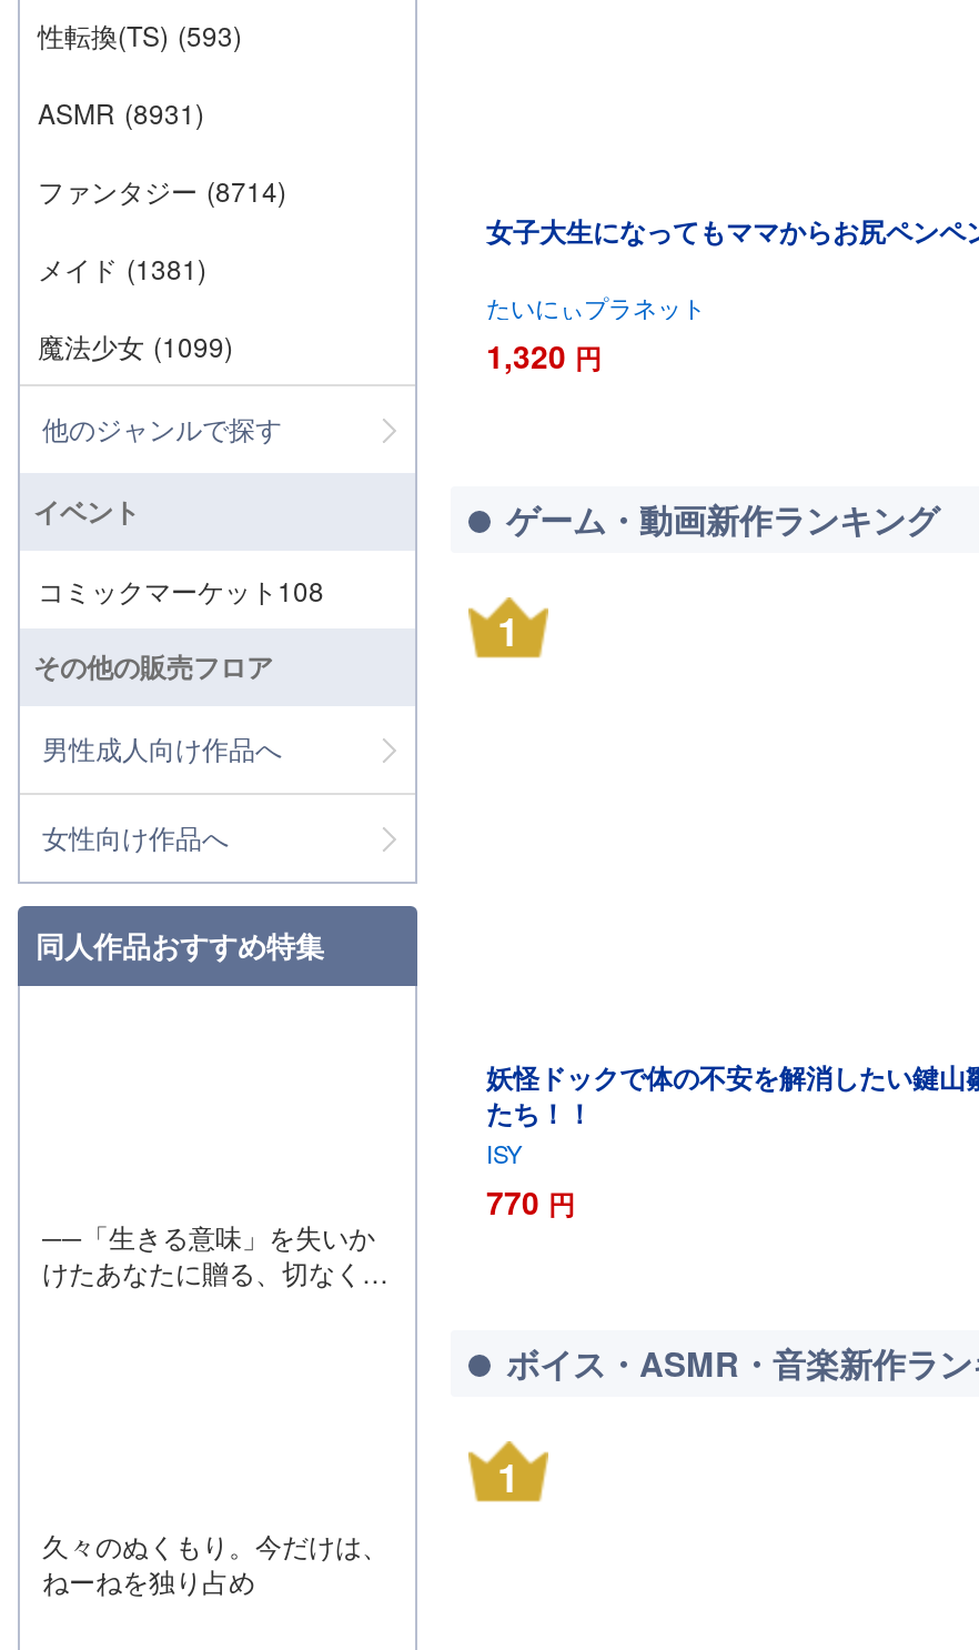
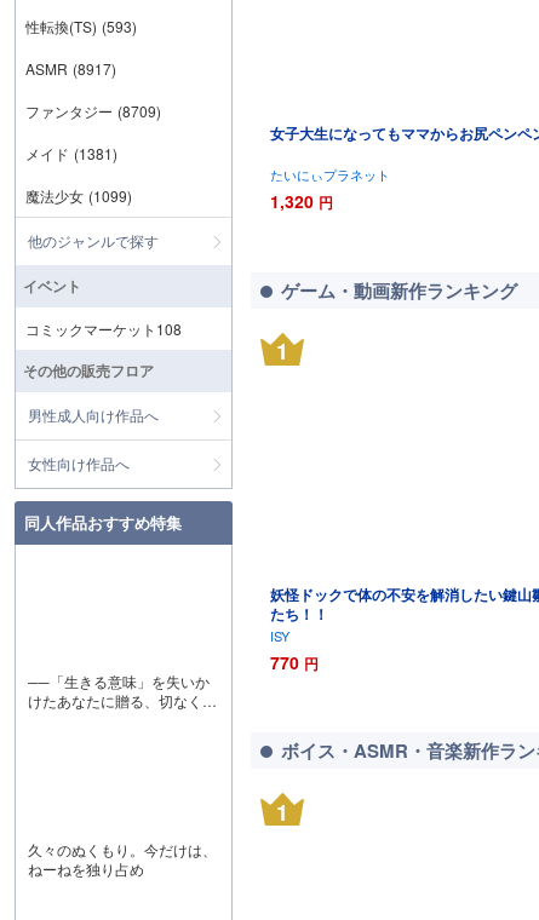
- ASMR (8931)
+ ASMR (8917)

- ファンタジー (8714)
+ ファンタジー (8709)
